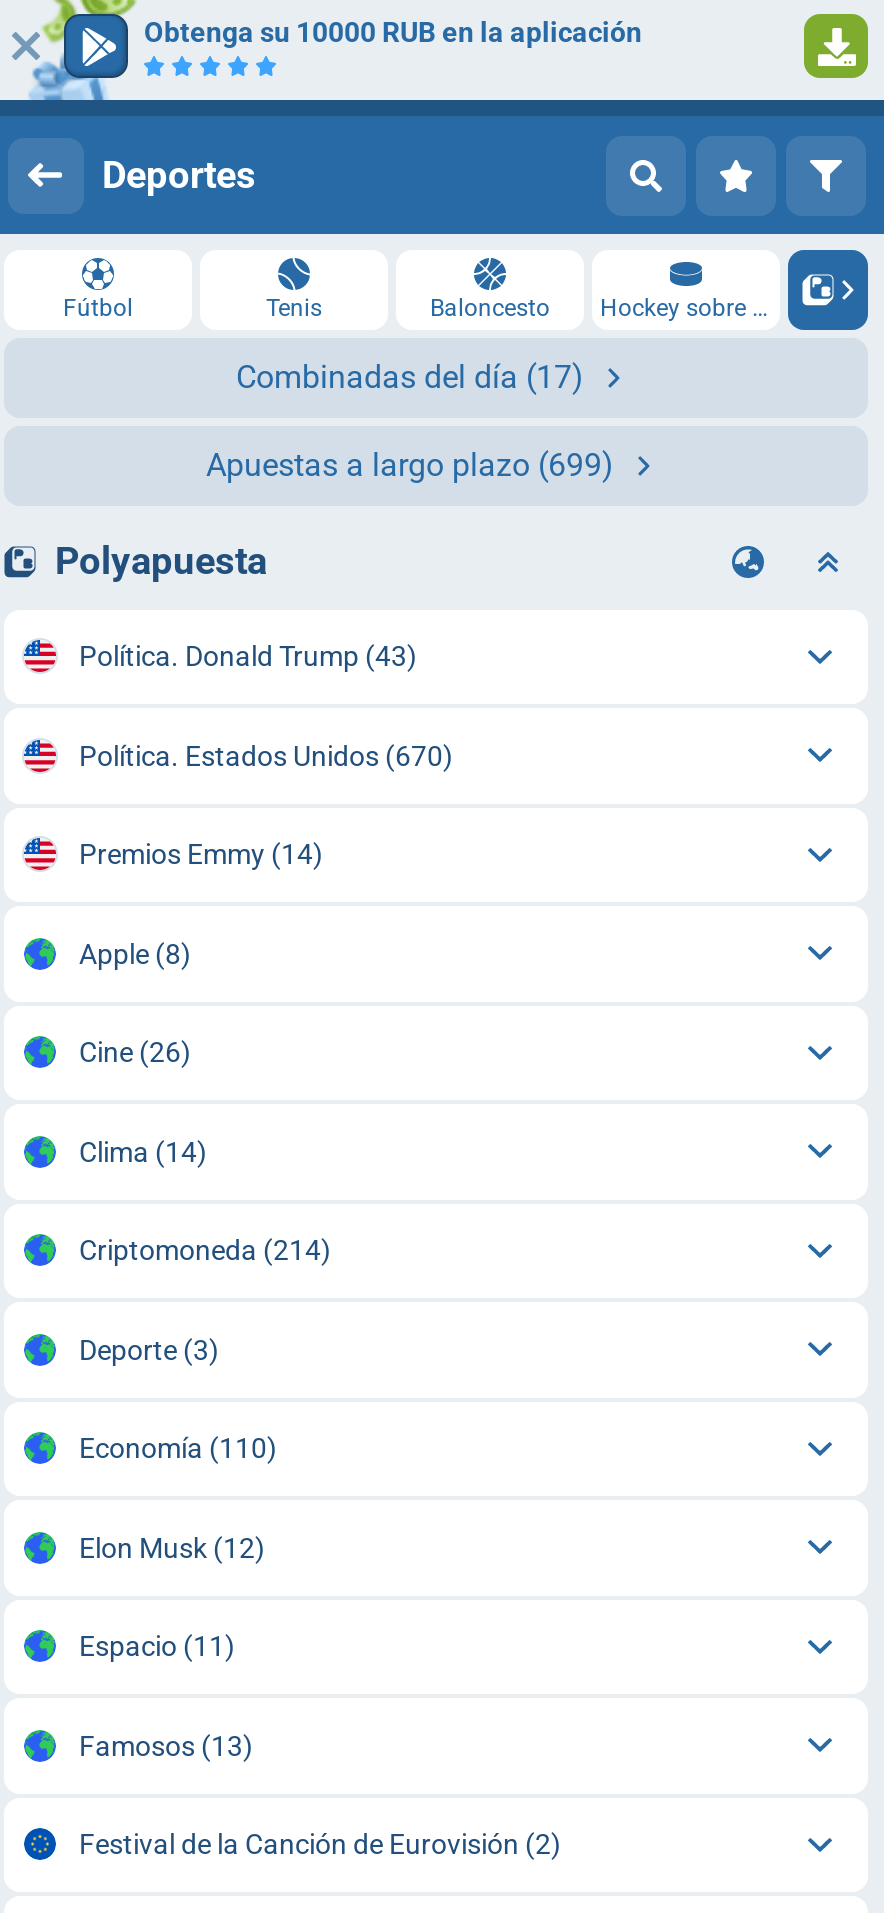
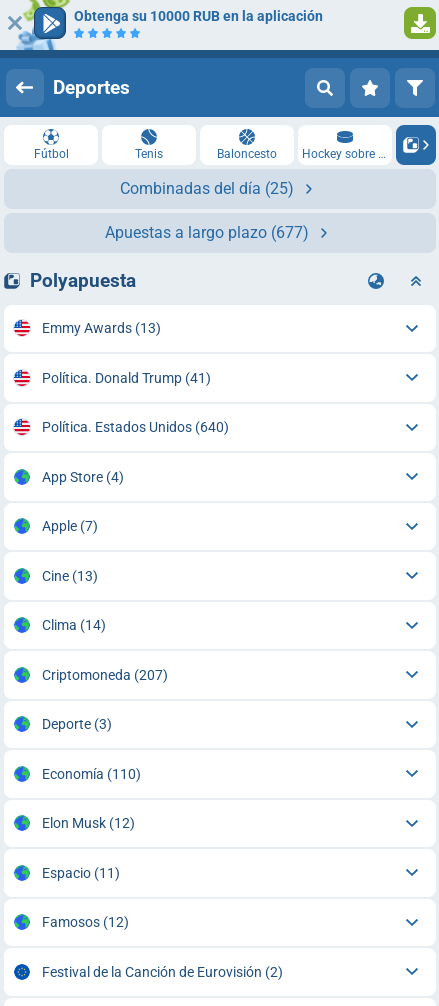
- Combinadas del día (17)
+ Combinadas del día (25)

- Apuestas a largo plazo (699)
+ Apuestas a largo plazo (677)

- Política. Donald Trump (43)
- Política. Estados Unidos (670)
- Premios Emmy (14)
- Apple (8)
- Cine (26)
+ Emmy Awards (13)
+ Política. Donald Trump (41)
+ Política. Estados Unidos (640)
+ App Store (4)
+ Apple (7)
+ Cine (13)

- Criptomoneda (214)
+ Criptomoneda (207)

- Famosos (13)
+ Famosos (12)
